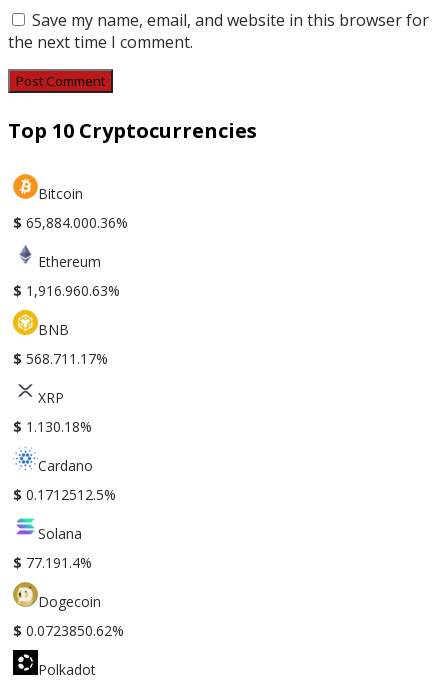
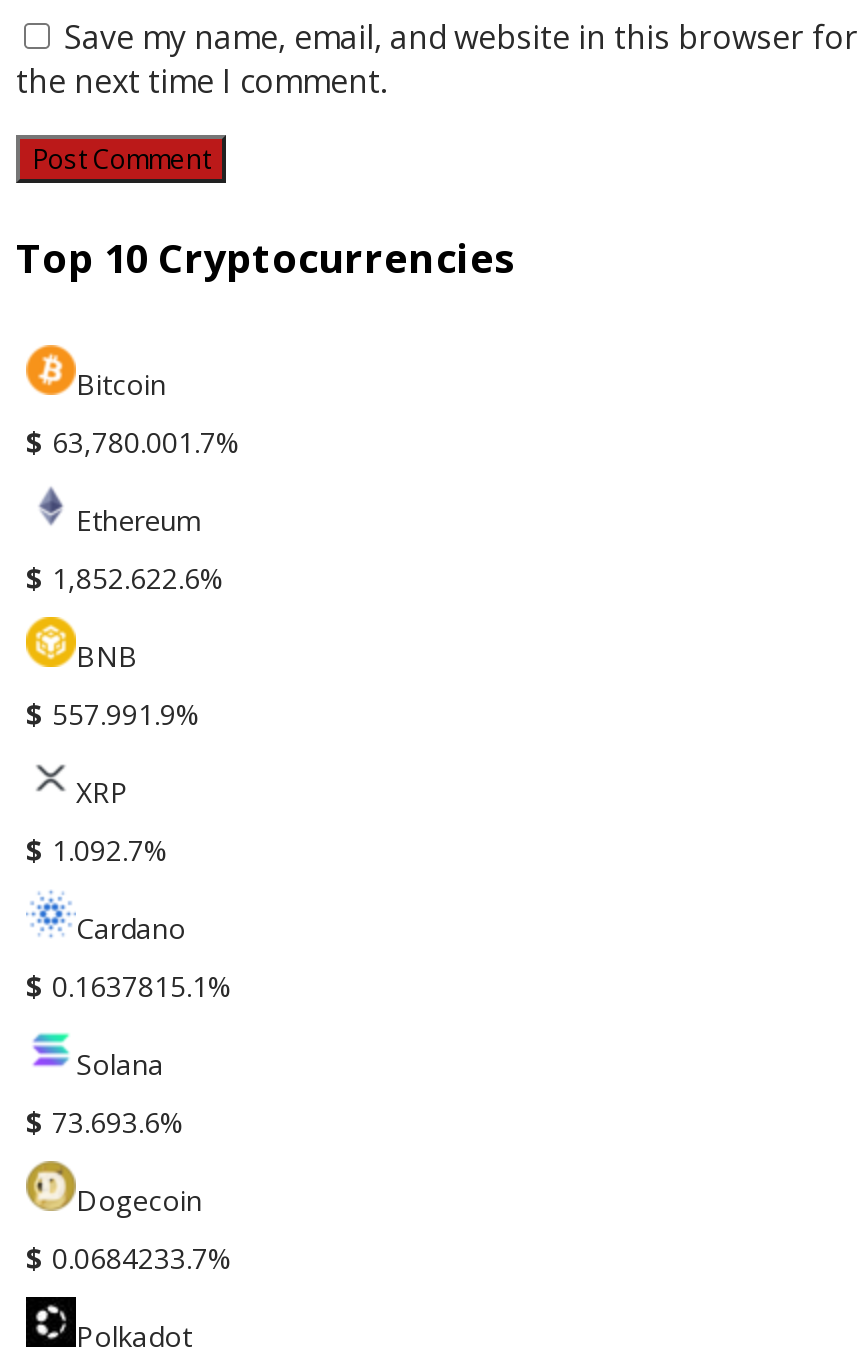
- $ 65,884.000.36%
+ $ 63,780.001.7%

- $ 1,916.960.63%
+ $ 1,852.622.6%

- $ 568.711.17%
+ $ 557.991.9%

- $ 1.130.18%
+ $ 1.092.7%

- $ 0.171251 2.5%
+ $ 0.163781 5.1%

- $ 77.191.4%
+ $ 73.693.6%

- $ 0.0723850.62%
+ $ 0.0684233.7%
